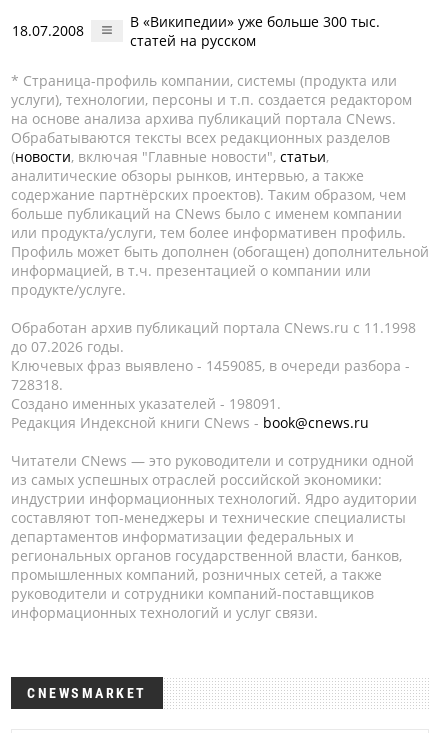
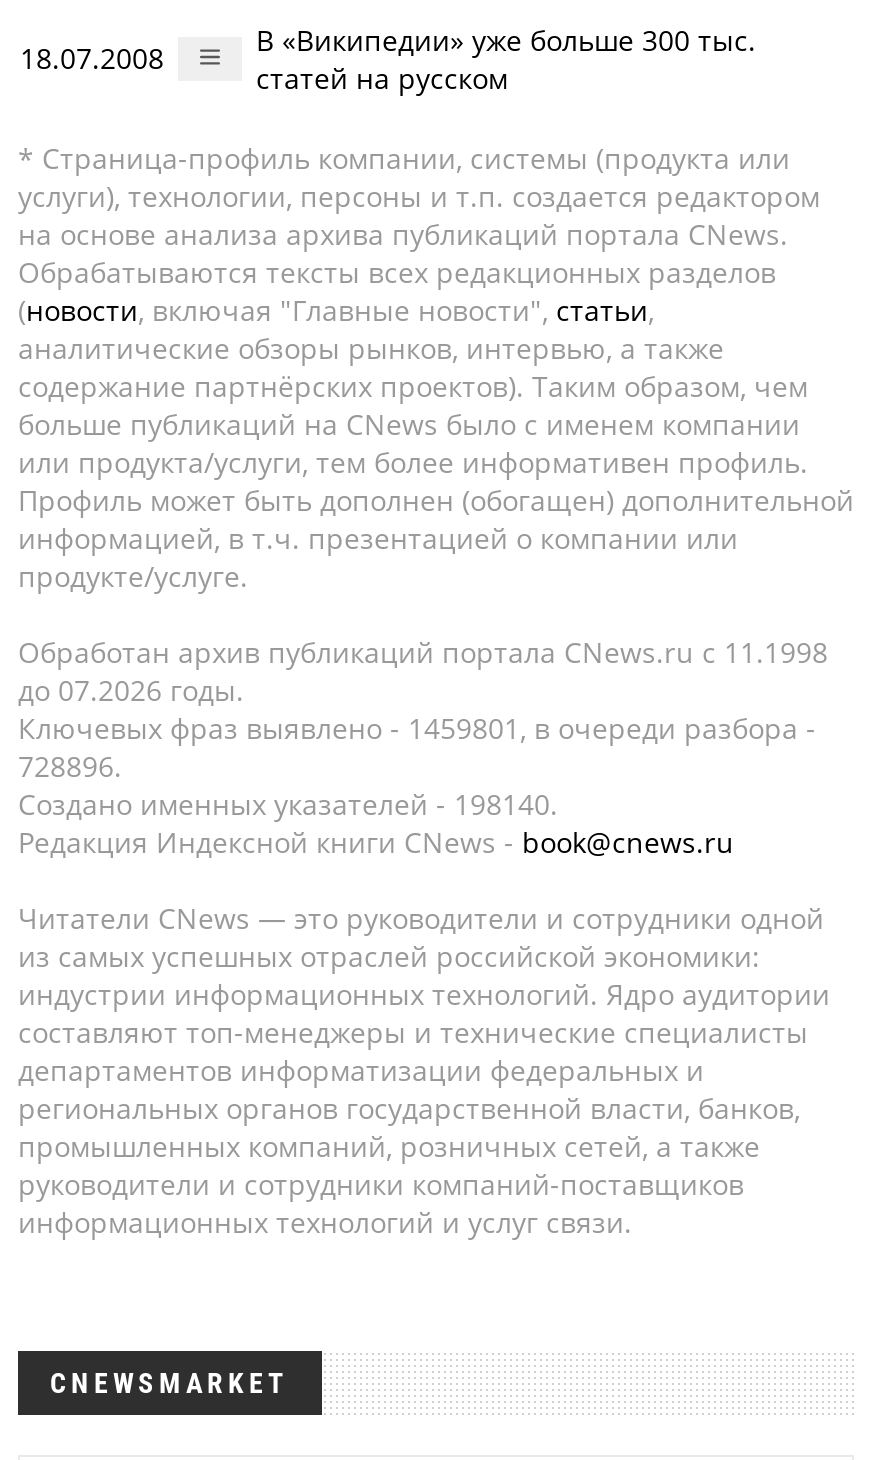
- Ключевых фраз выявлено - 1459085, в очереди разбора -
+ Ключевых фраз выявлено - 1459801, в очереди разбора -

- 728318.
+ 728896.

- Создано именных указателей - 198091.
+ Создано именных указателей - 198140.
